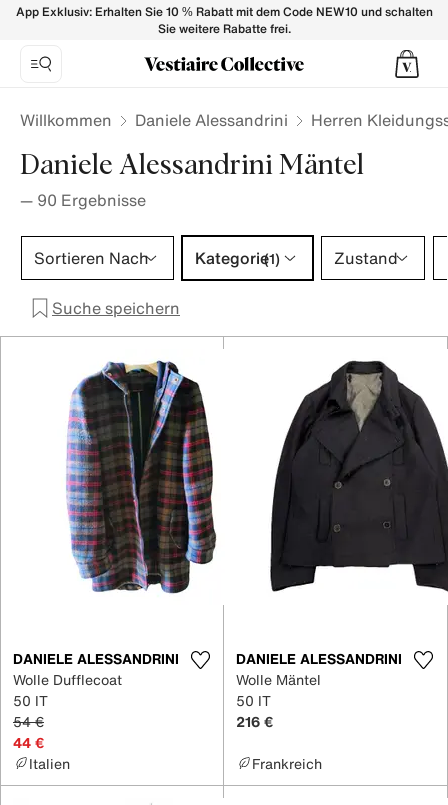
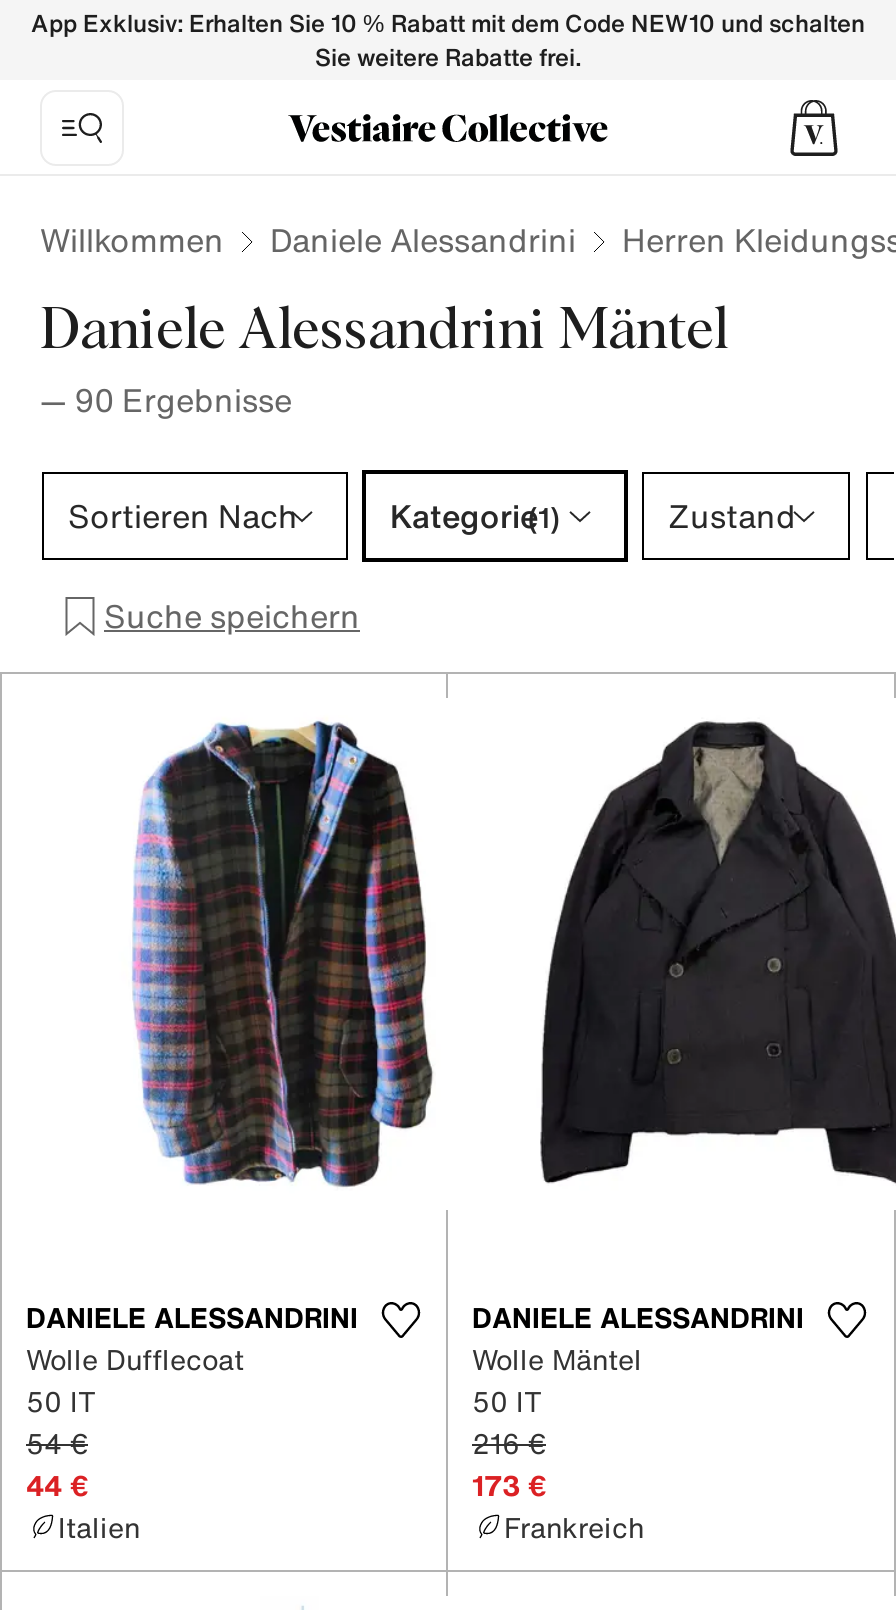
+ 173 €
